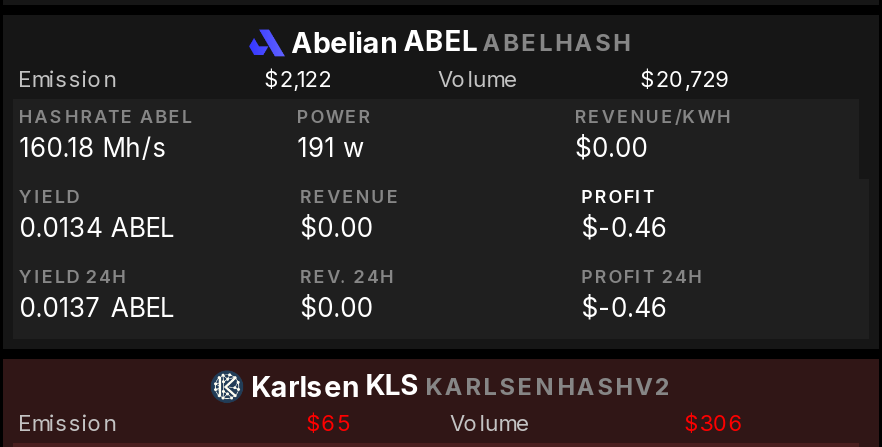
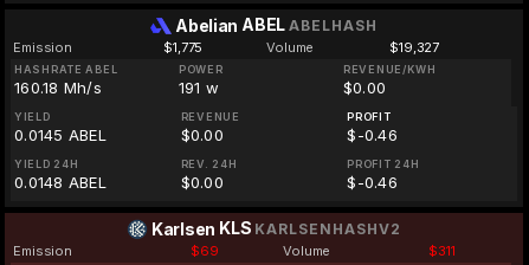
- $2,122
+ $1,775

- $20,729
+ $19,327

- 0.0134 ABEL
+ 0.0145 ABEL

- 0.0137 ABEL
+ 0.0148 ABEL

- $65
+ $69

- $306
+ $311
